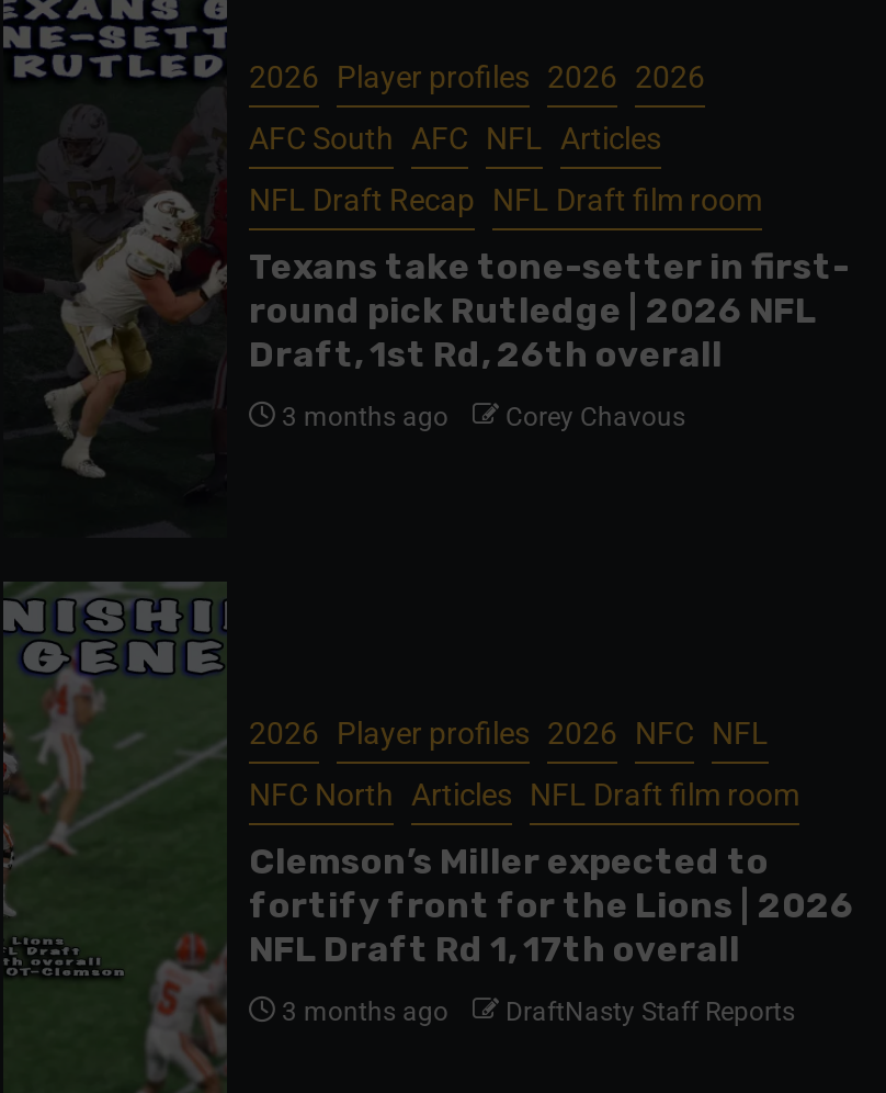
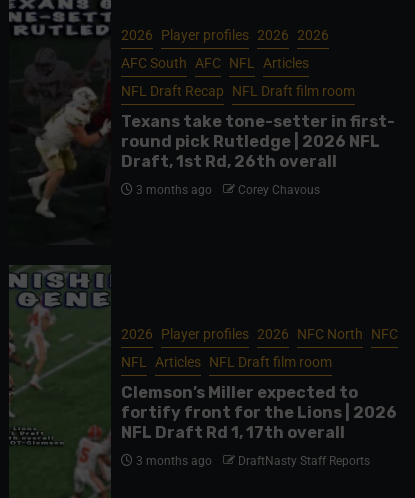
- 2026 Player profiles 2026 NFC NFL
+ 2026 Player profiles 2026 NFC North NFC

- NFC North Articles NFL Draft film room
+ NFL Articles NFL Draft film room
